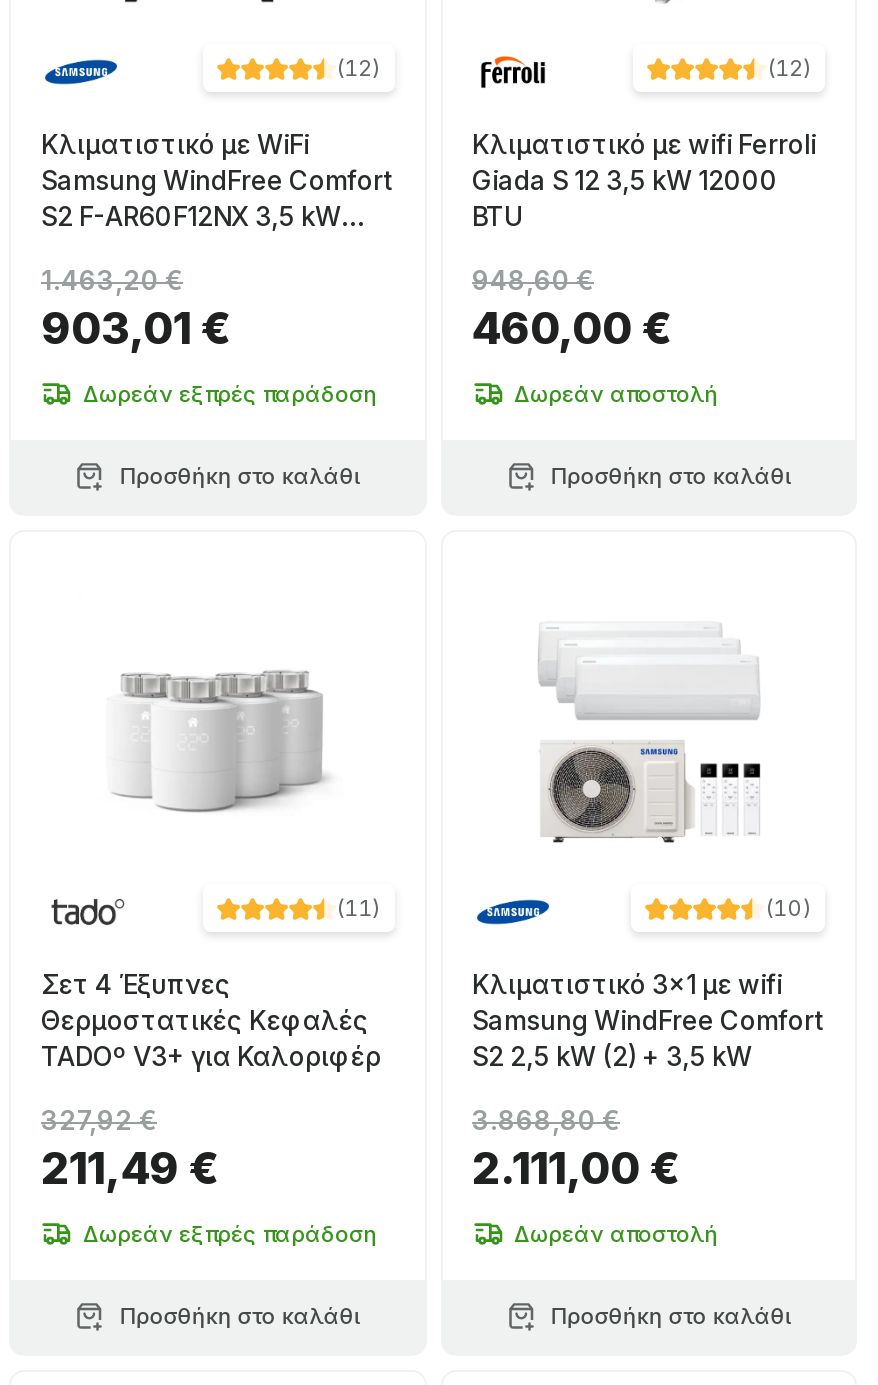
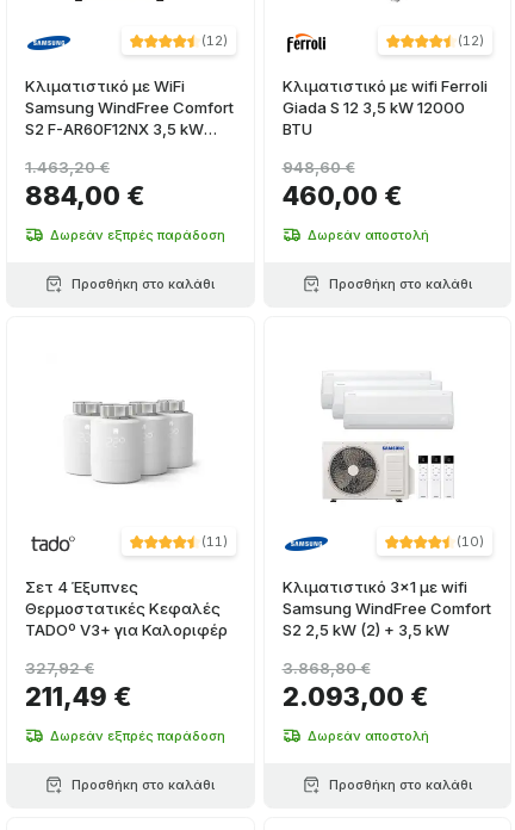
- 903,01 €
+ 884,00 €

- 2.111,00 €
+ 2.093,00 €
